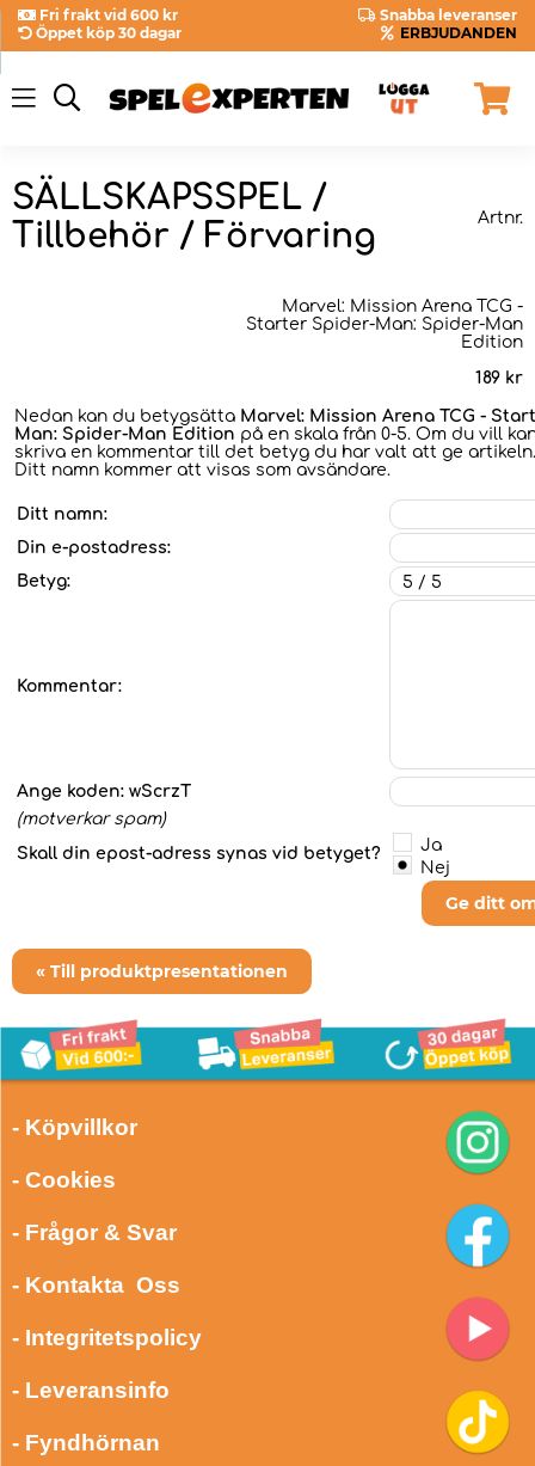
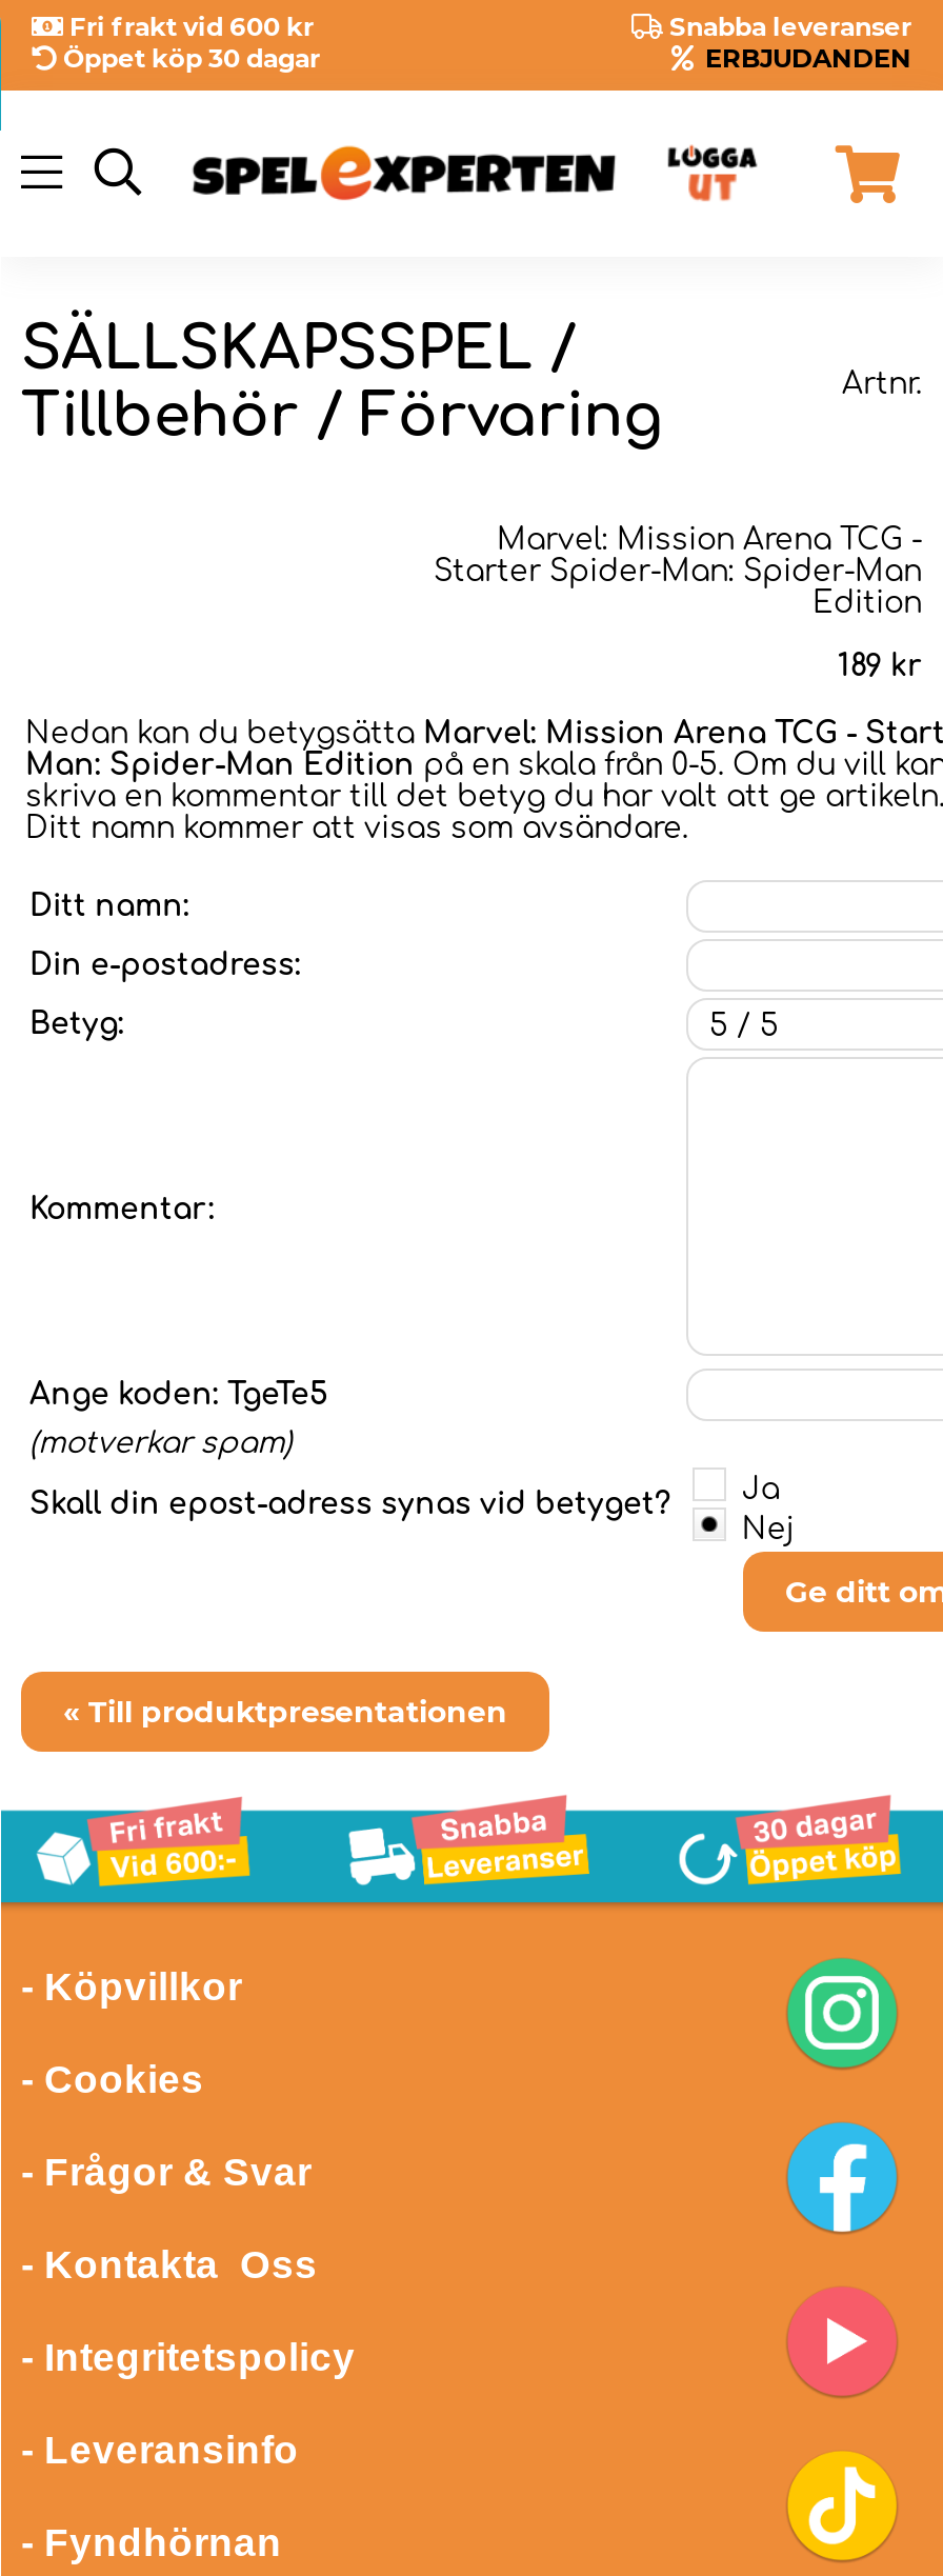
- Ange koden: wScrzT
+ Ange koden: TgeTe5
